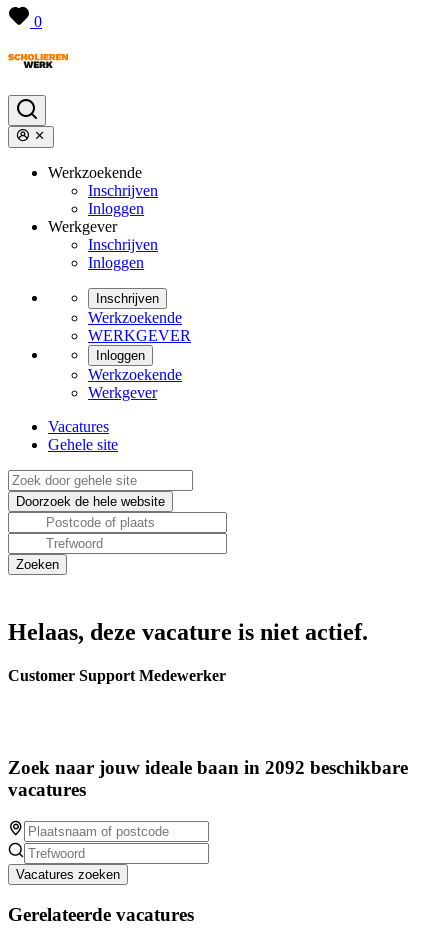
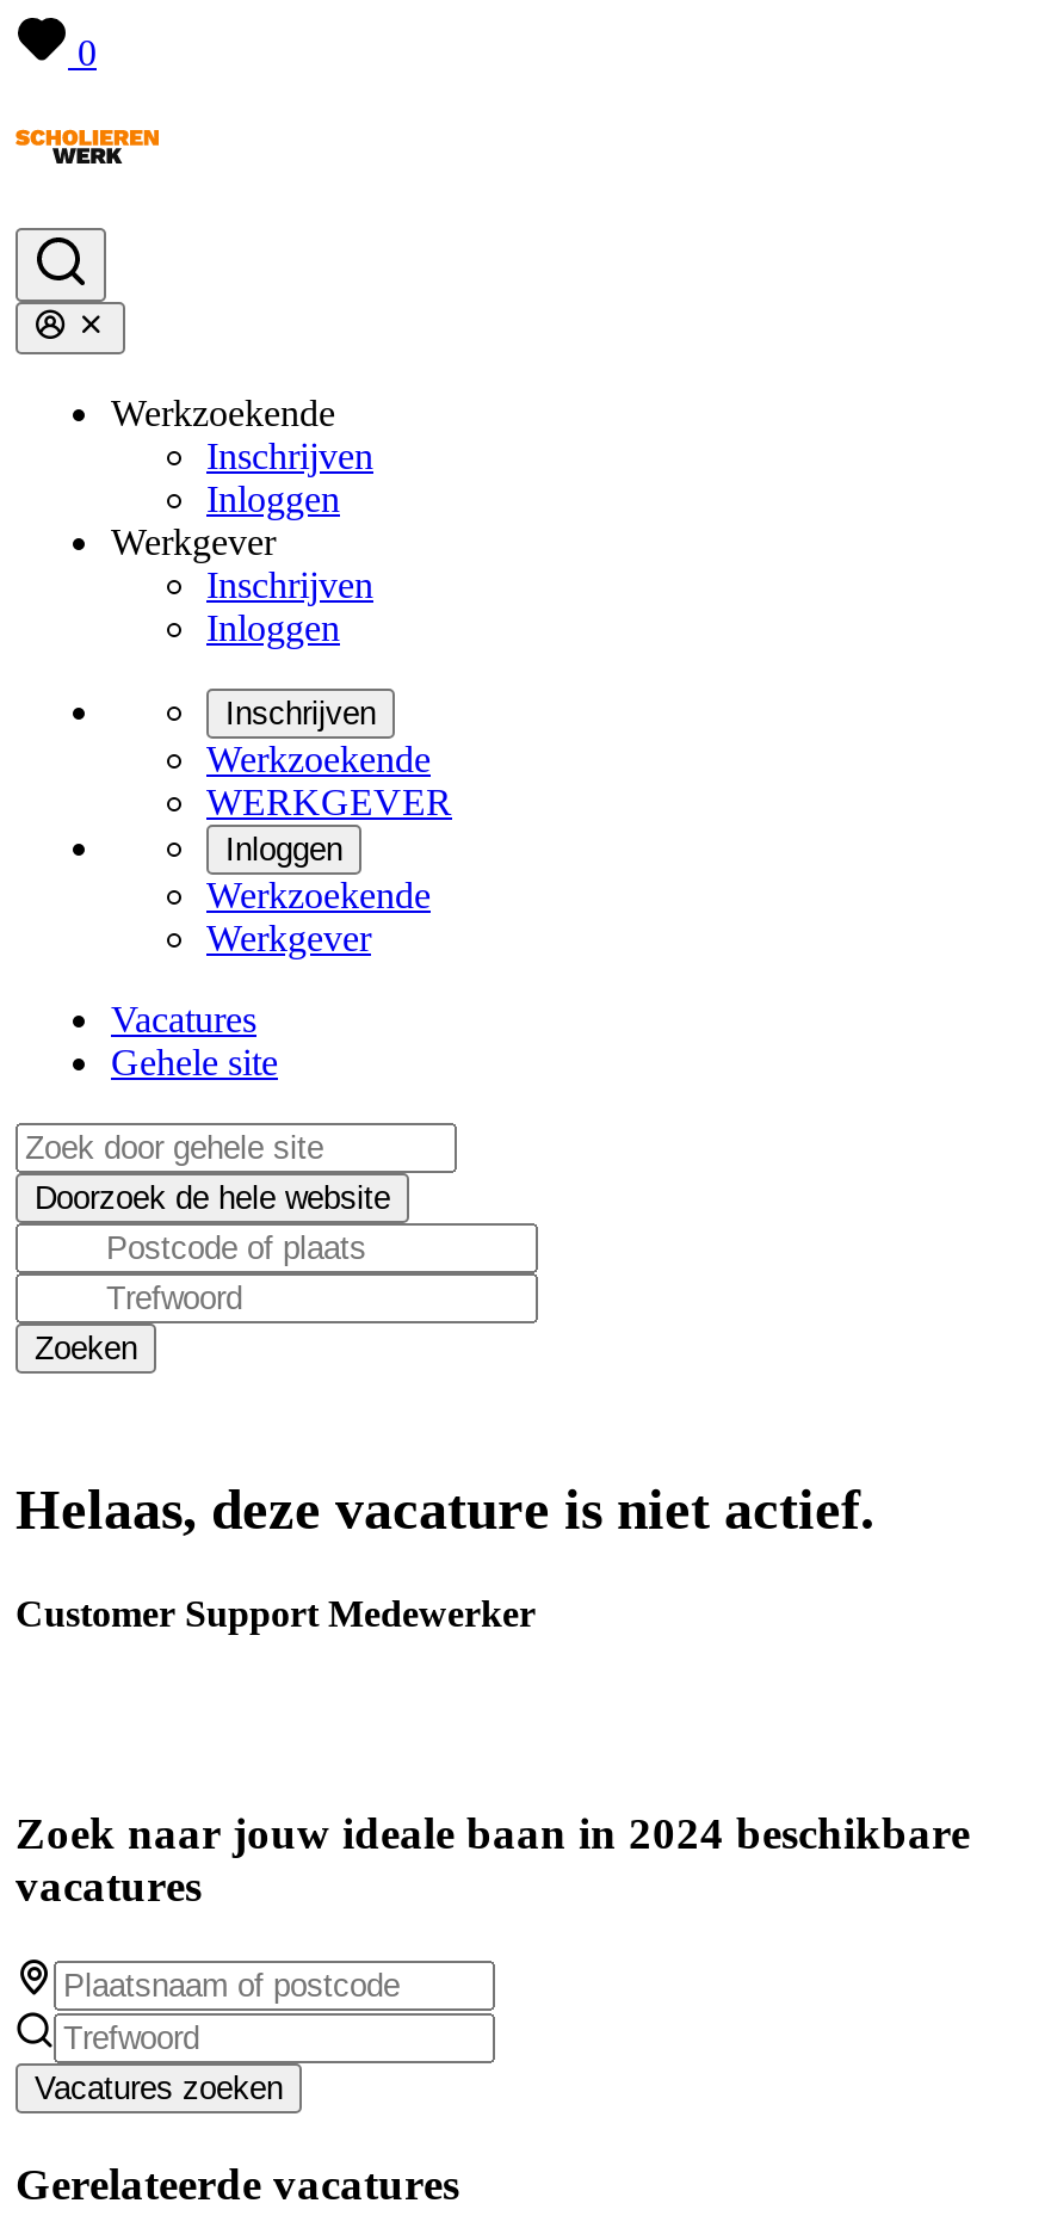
- Zoek naar jouw ideale baan in 2092 beschikbare
+ Zoek naar jouw ideale baan in 2024 beschikbare
